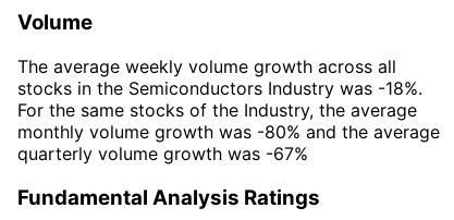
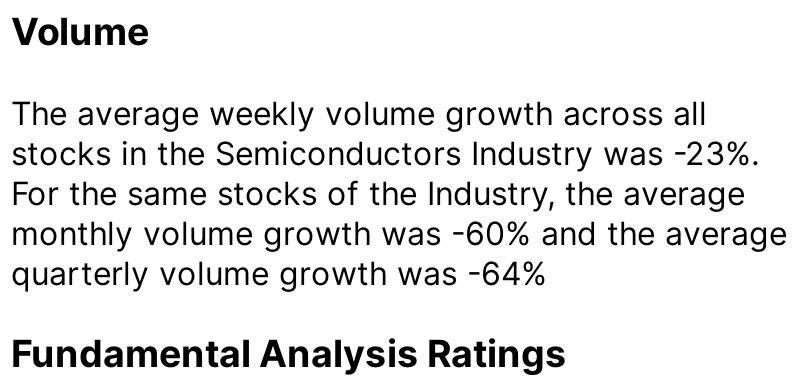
- stocks in the Semiconductors Industry was -18%.
+ stocks in the Semiconductors Industry was -23%.

- monthly volume growth was -80% and the average
+ monthly volume growth was -60% and the average

- quarterly volume growth was -67%
+ quarterly volume growth was -64%
